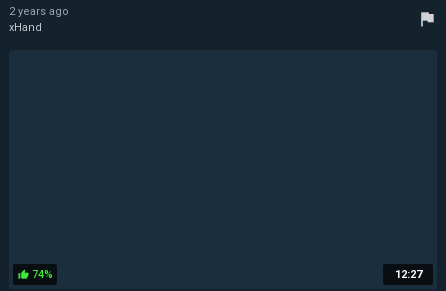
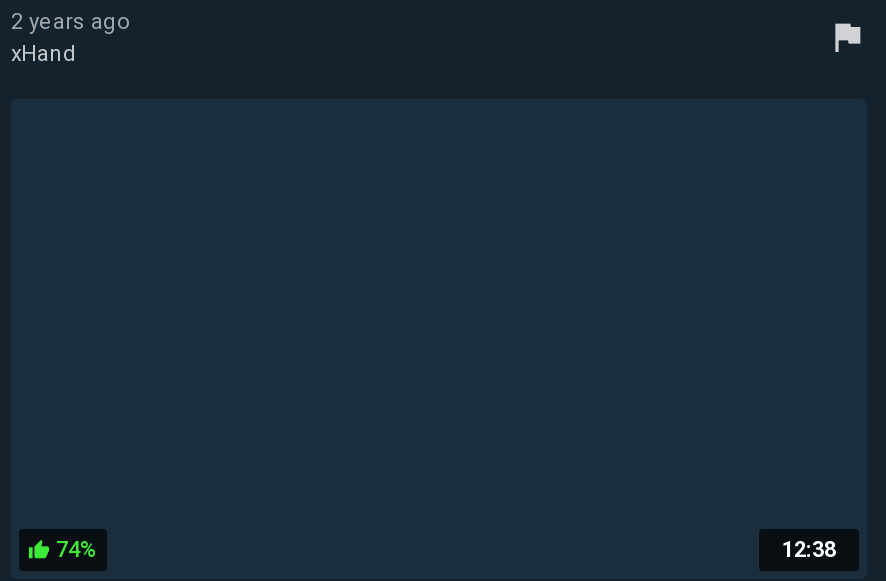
- 12:27
+ 12:38
